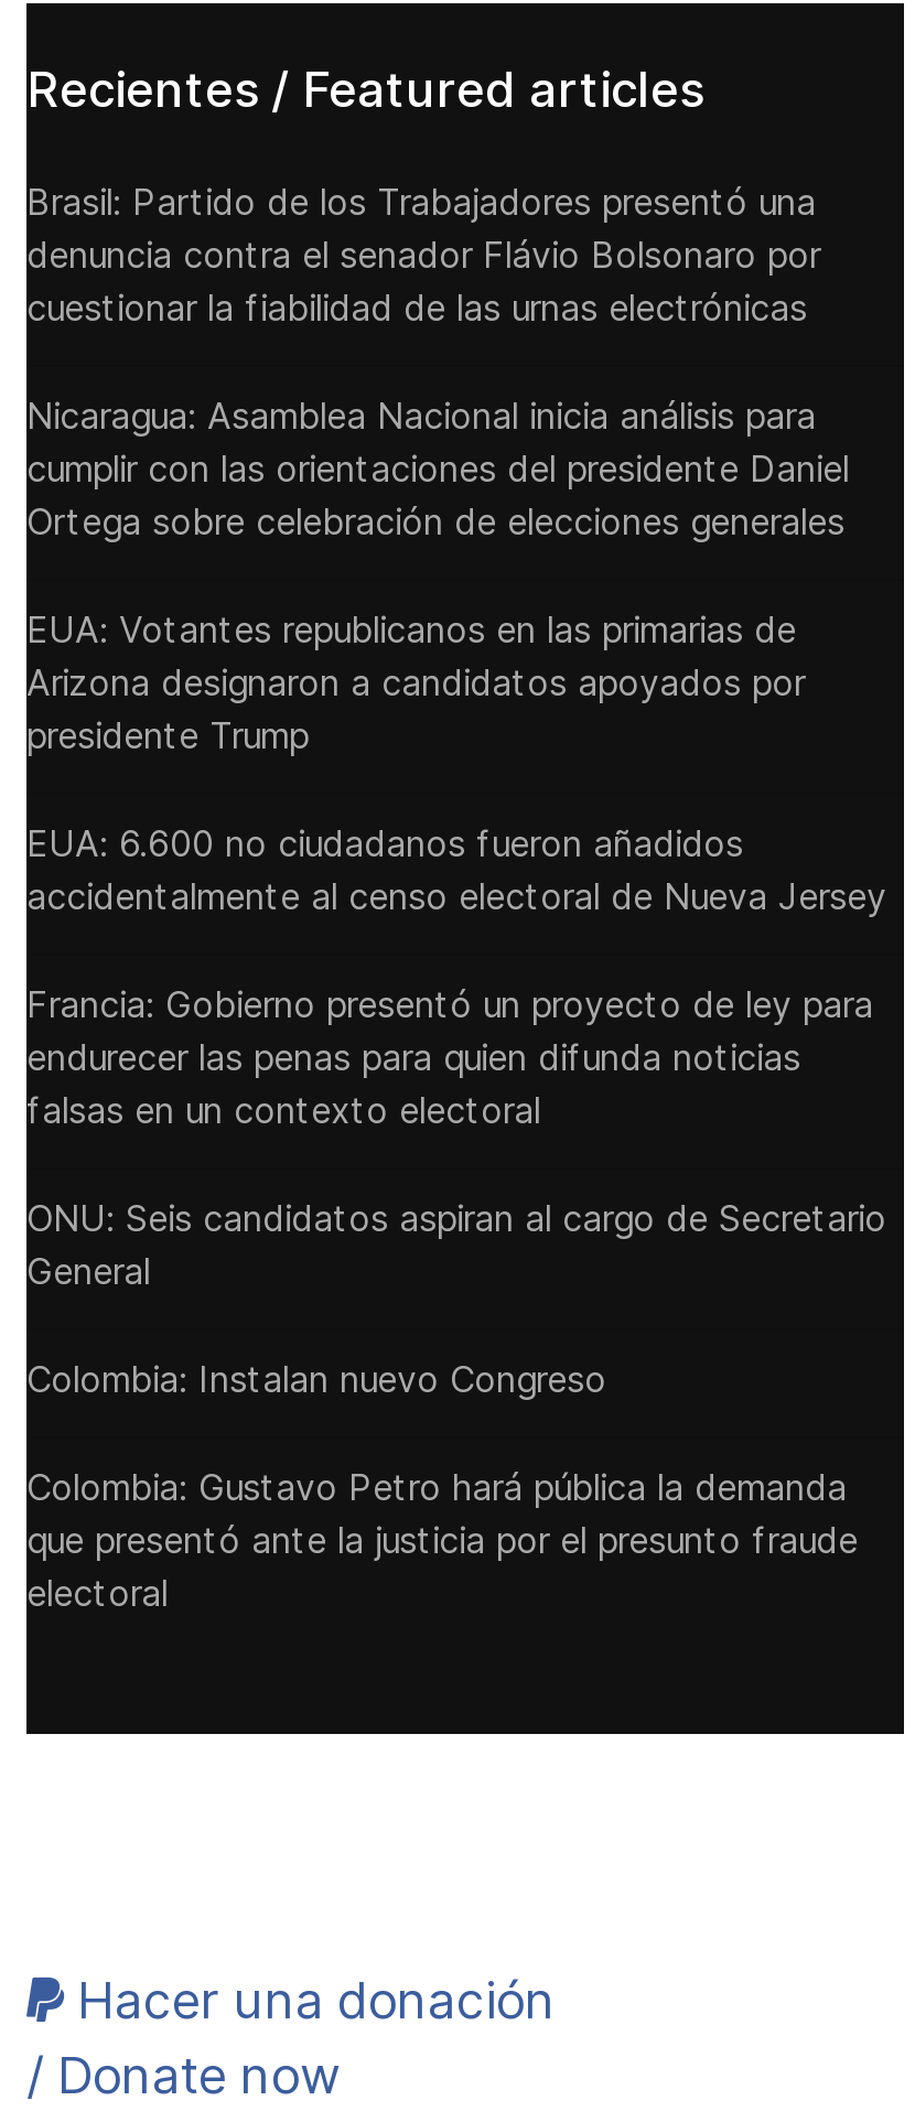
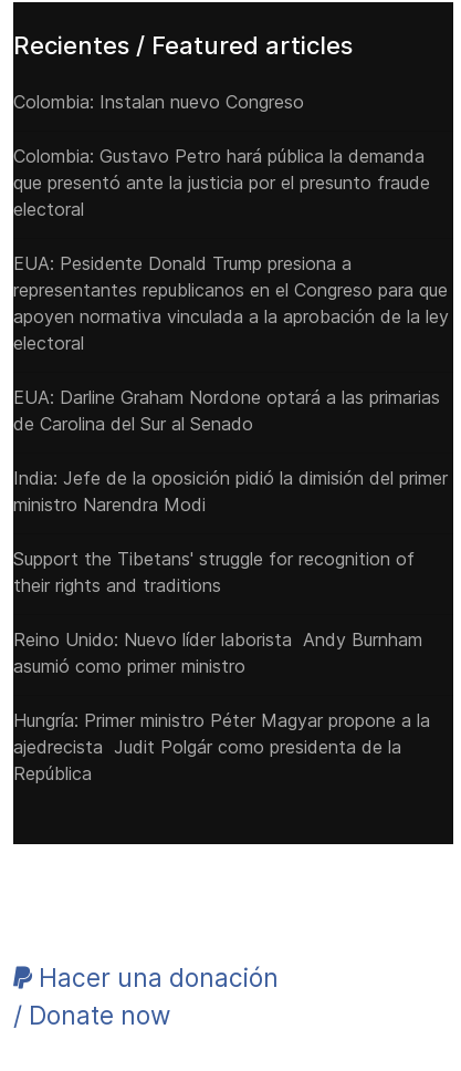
- Brasil: Partido de los Trabajadores presentó una
- denuncia contra el senador Flávio Bolsonaro por
- cuestionar la fiabilidad de las urnas electrónicas
- Nicaragua: Asamblea Nacional inicia análisis para
- cumplir con las orientaciones del presidente Daniel
- Ortega sobre celebración de elecciones generales
- EUA: Votantes republicanos en las primarias de
- Arizona designaron a candidatos apoyados por
- presidente Trump
- EUA: 6.600 no ciudadanos fueron añadidos
- accidentalmente al censo electoral de Nueva Jersey
- Francia: Gobierno presentó un proyecto de ley para
- endurecer las penas para quien difunda noticias
- falsas en un contexto electoral
- ONU: Seis candidatos aspiran al cargo de Secretario
- General

moved up: Colombia: Instalan nuevo Congreso | Colombia: Gustavo Petro hará pública la demanda | que presentó ante la justicia por el presunto fraude | electoral

+ EUA: Pesidente Donald Trump presiona a
+ representantes republicanos en el Congreso para que
+ apoyen normativa vinculada a la aprobación de la ley
+ electoral
+ EUA: Darline Graham Nordone optará a las primarias
+ de Carolina del Sur al Senado
+ India: Jefe de la oposición pidió la dimisión del primer
+ ministro Narendra Modi
+ Support the Tibetans' struggle for recognition of
+ their rights and traditions
+ Reino Unido: Nuevo líder laborista Andy Burnham
+ asumió como primer ministro
+ Hungría: Primer ministro Péter Magyar propone a la
+ ajedrecista Judit Polgár como presidenta de la
+ República
